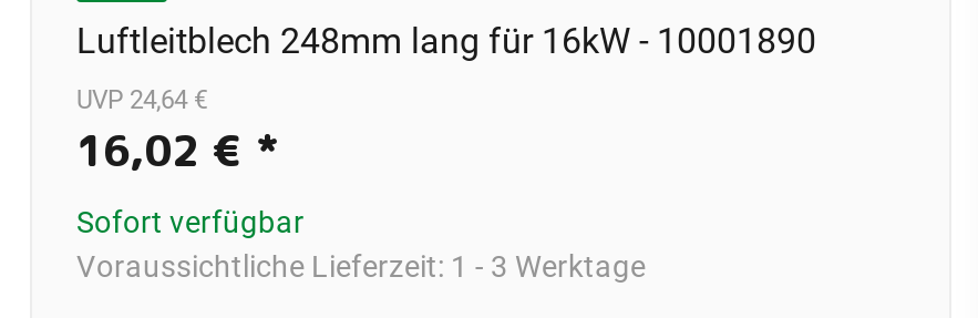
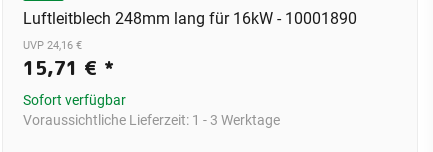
- UVP 24,64 €
+ UVP 24,16 €

- 16,02 €*
+ 15,71 €*
